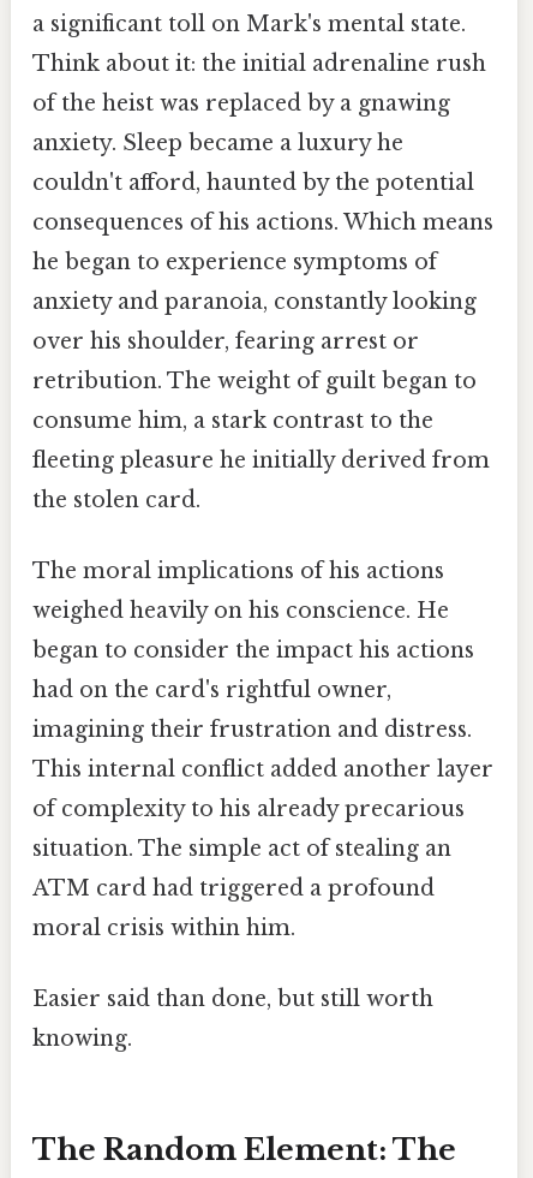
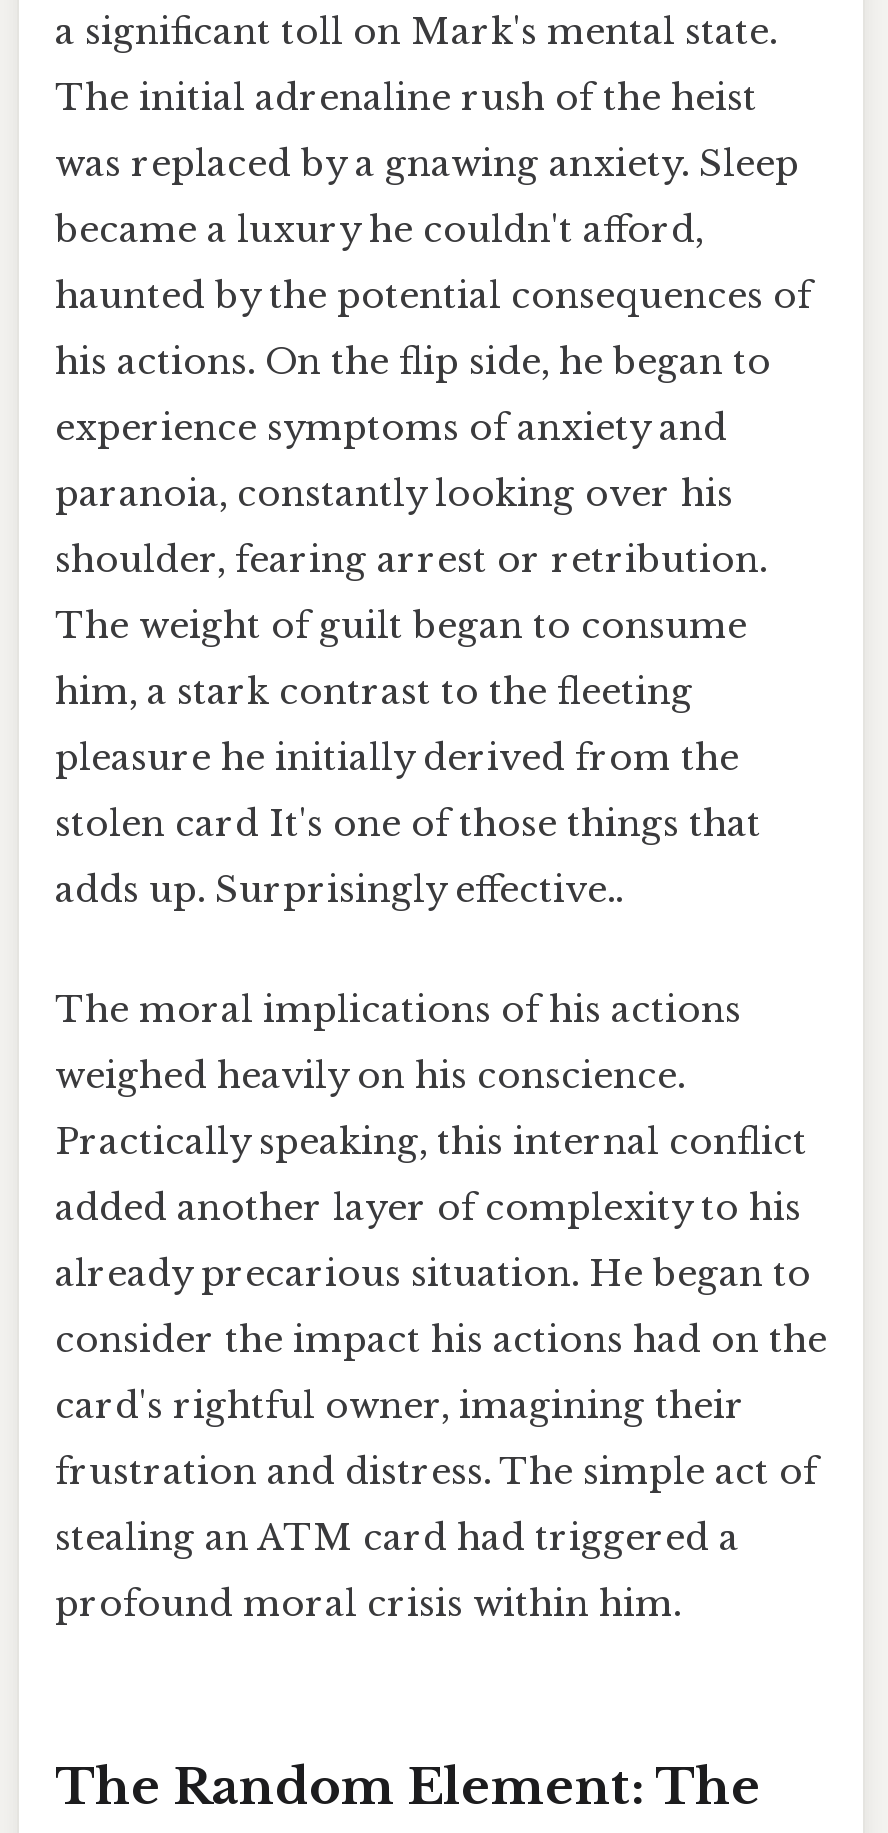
- Think about it: the initial adrenaline rush
- of the heist was replaced by a gnawing
- anxiety. Sleep became a luxury he
- couldn't afford, haunted by the potential
- consequences of his actions. Which means
- he began to experience symptoms of
- anxiety and paranoia, constantly looking
- over his shoulder, fearing arrest or
- retribution. The weight of guilt began to
- consume him, a stark contrast to the
- fleeting pleasure he initially derived from
- the stolen card.
+ The initial adrenaline rush of the heist
+ was replaced by a gnawing anxiety. Sleep
+ became a luxury he couldn't afford,
+ haunted by the potential consequences of
+ his actions. On the flip side, he began to
+ experience symptoms of anxiety and
+ paranoia, constantly looking over his
+ shoulder, fearing arrest or retribution.
+ The weight of guilt began to consume
+ him, a stark contrast to the fleeting
+ pleasure he initially derived from the
+ stolen card It's one of those things that
+ adds up. Surprisingly effective..

moved down: The moral implications of his actions

- weighed heavily on his conscience. He
- began to consider the impact his actions
- had on the card's rightful owner,
- imagining their frustration and distress.
- This internal conflict added another layer
- of complexity to his already precarious
- situation. The simple act of stealing an
- ATM card had triggered a profound
- moral crisis within him.
- Easier said than done, but still worth
- knowing.
+ weighed heavily on his conscience.
+ Practically speaking, this internal conflict
+ added another layer of complexity to his
+ already precarious situation. He began to
+ consider the impact his actions had on the
+ card's rightful owner, imagining their
+ frustration and distress. The simple act of
+ stealing an ATM card had triggered a
+ profound moral crisis within him.
